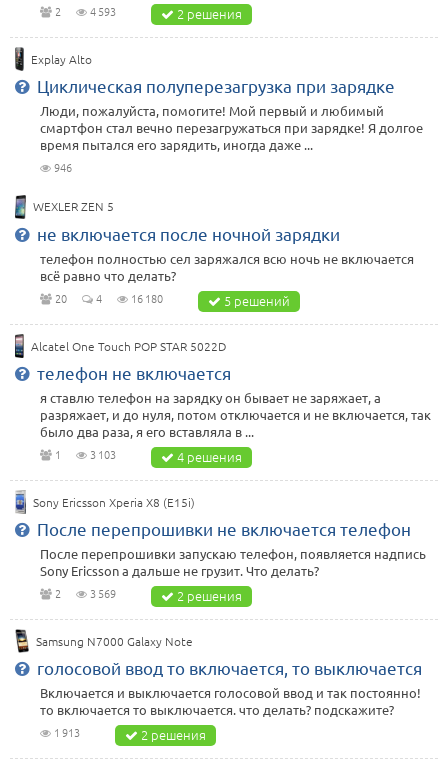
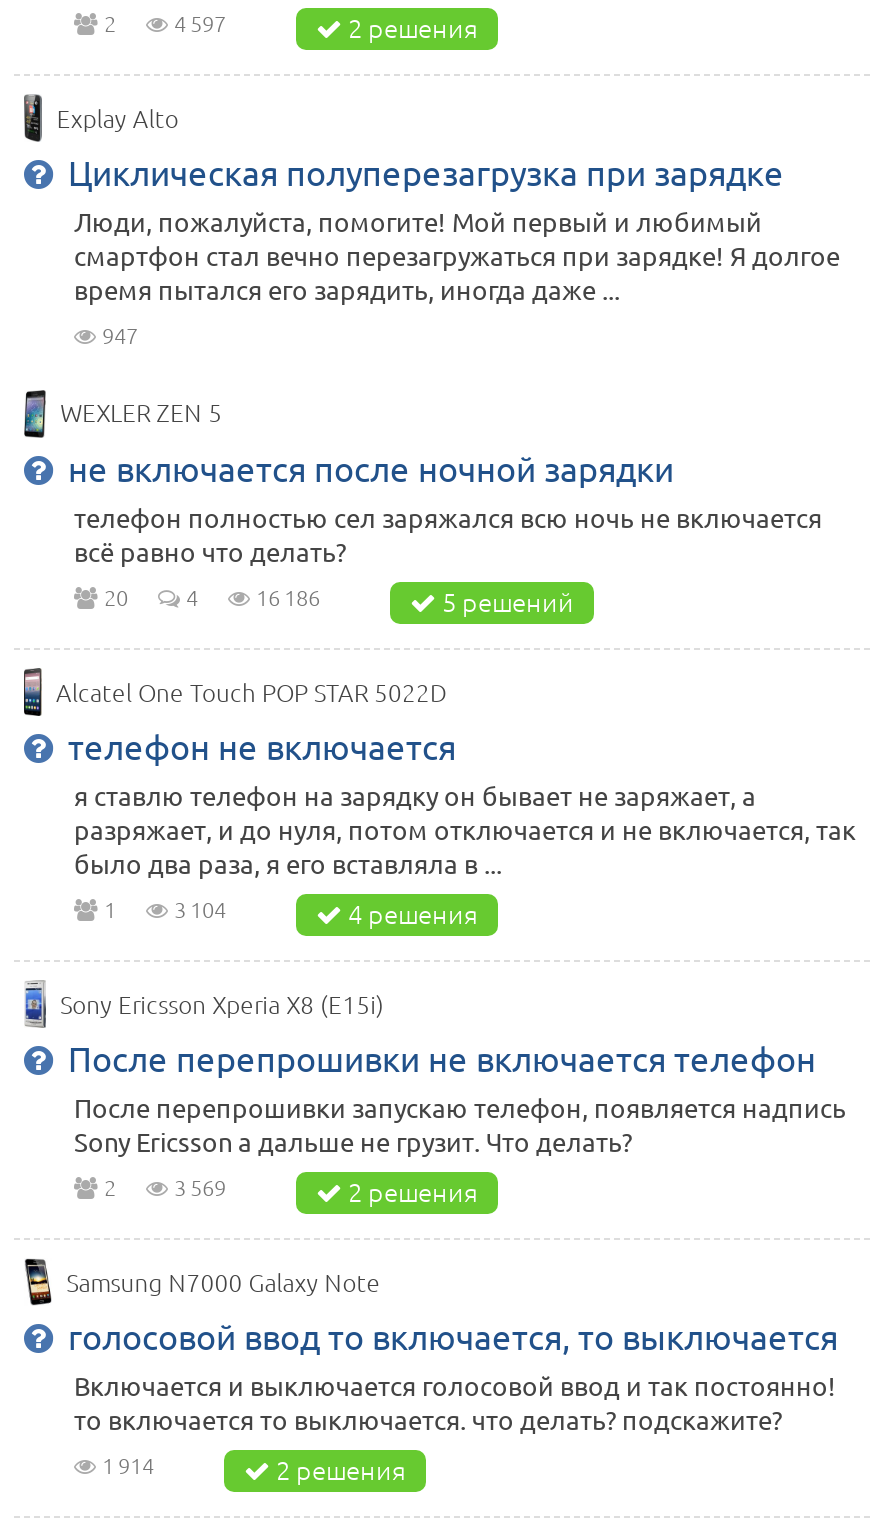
- 2 4 593
+ 2 4 597

- 946
+ 947

- 20 4 16 180
+ 20 4 16 186

- 1 3 103
+ 1 3 104

- 1 913
+ 1 914
